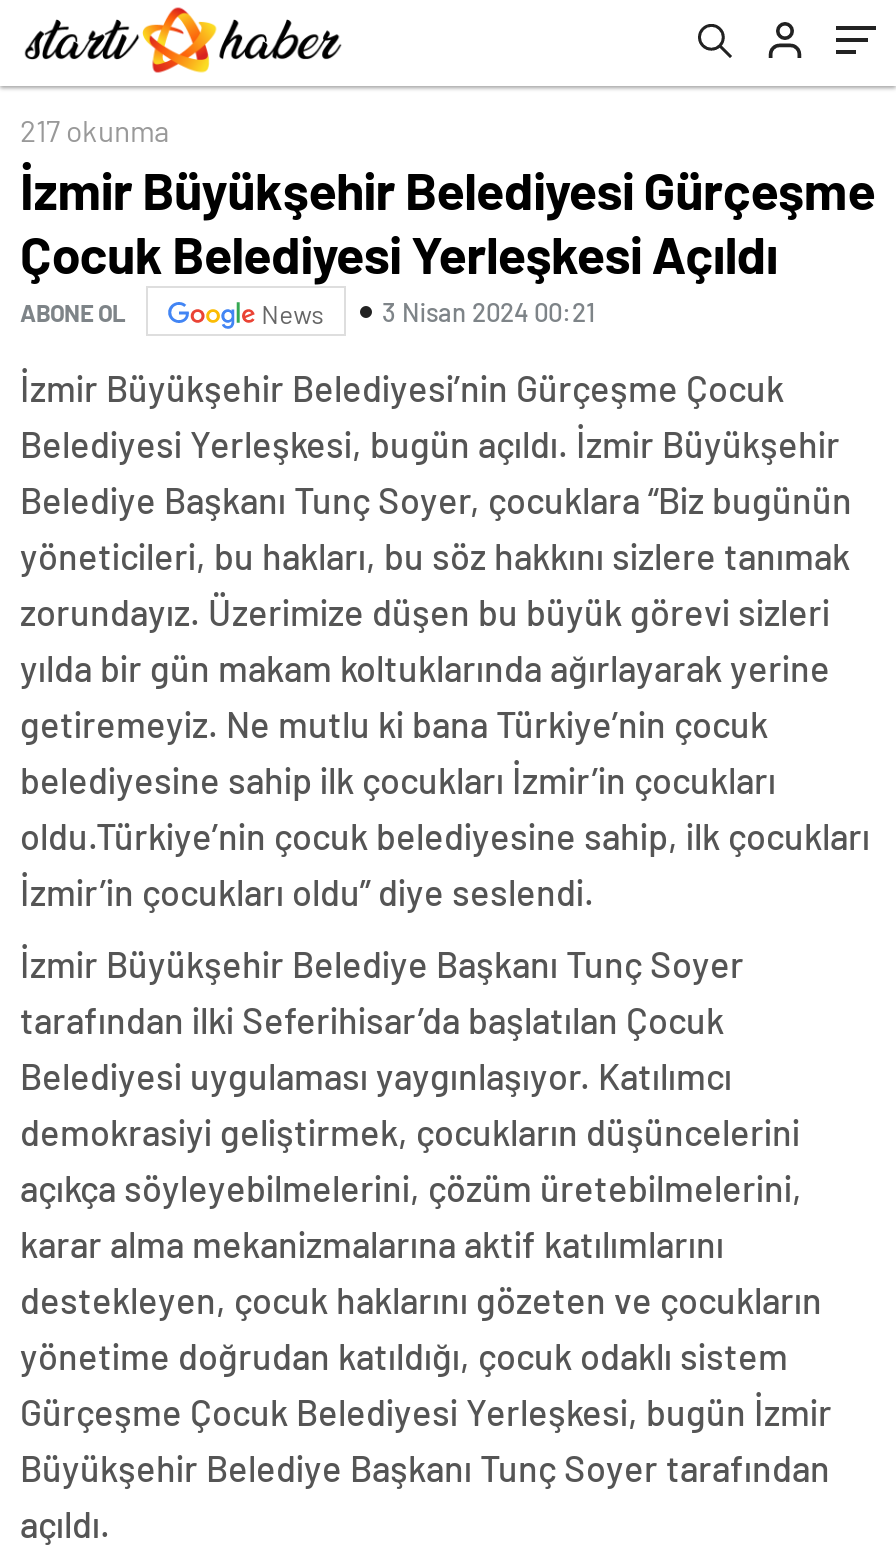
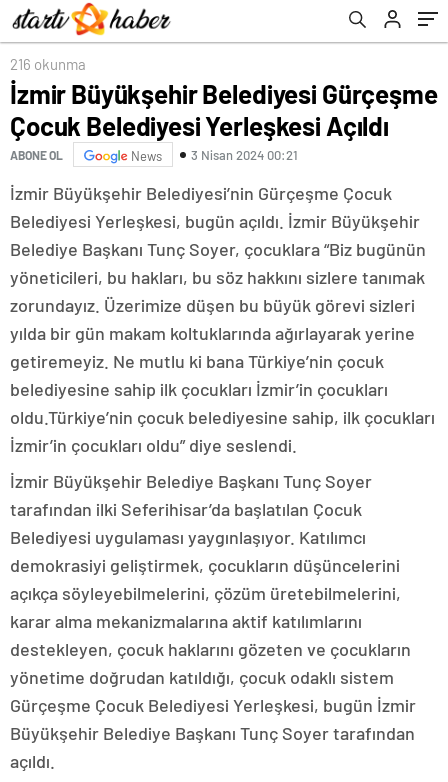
- 217 okunma
+ 216 okunma
